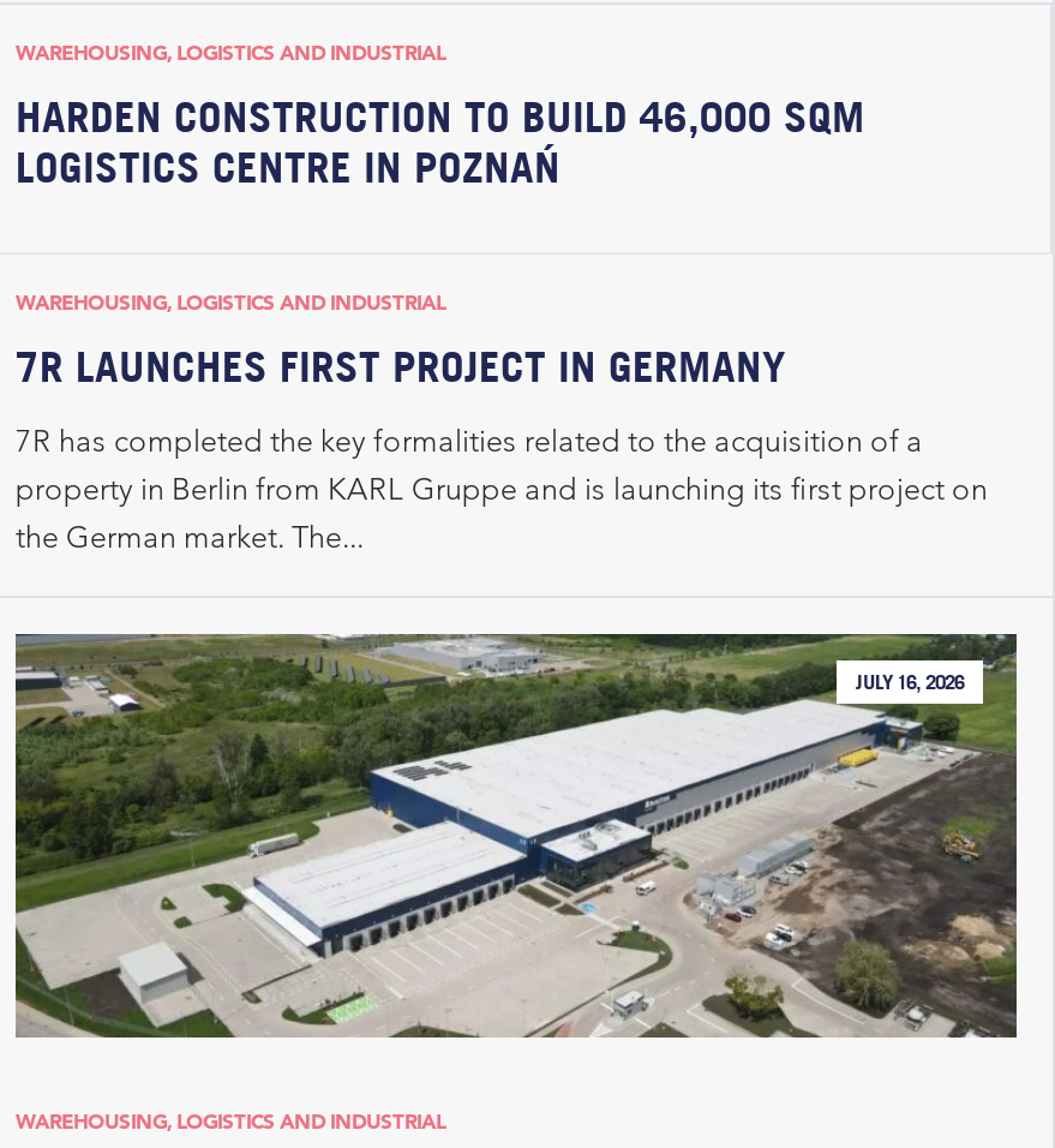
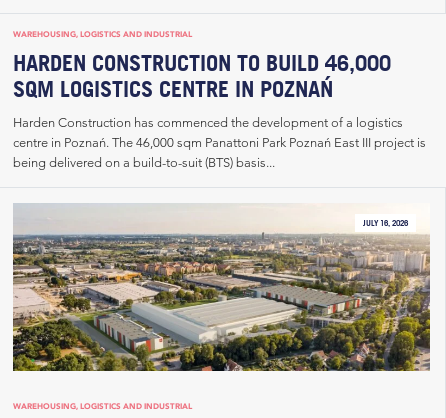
- HARDEN CONSTRUCTION TO BUILD 46,000 SQM
- LOGISTICS CENTRE IN POZNAŃ
- WAREHOUSING, LOGISTICS AND INDUSTRIAL
- 7R LAUNCHES FIRST PROJECT IN GERMANY
- 7R has completed the key formalities related to the acquisition of a
- property in Berlin from KARL Gruppe and is launching its first project on
- the German market. The...
+ HARDEN CONSTRUCTION TO BUILD 46,000
+ SQM LOGISTICS CENTRE IN POZNAŃ
+ Harden Construction has commenced the development of a logistics
+ centre in Poznań. The 46,000 sqm Panattoni Park Poznań East III project is
+ being delivered on a build-to-suit (BTS) basis...

- [image]
+ [image]
